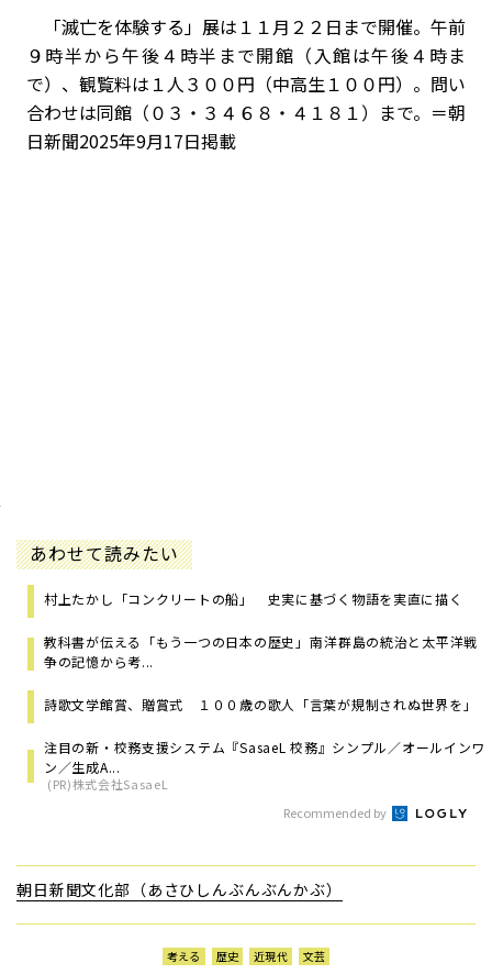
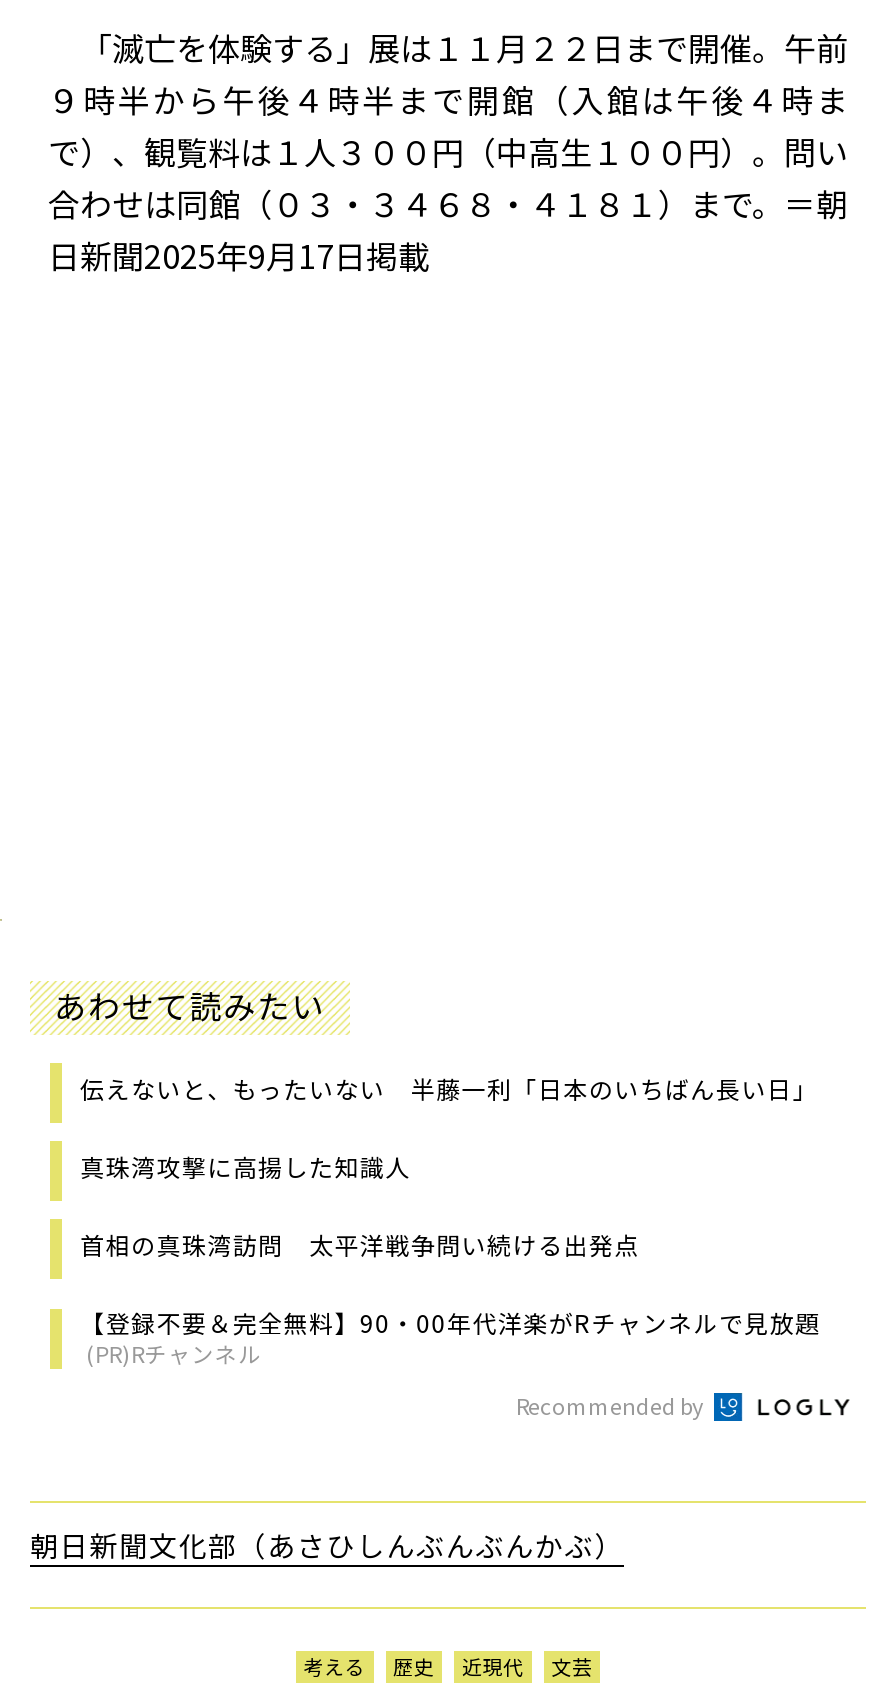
- 村上たかし「コンクリートの船」 史実に基づく物語を実直に描く
+ 伝えないと、もったいない 半藤一利「日本のいちばん長い日」

- 教科書が伝える「もう一つの日本の歴史」――南洋群島の統治と太平洋戦
- 争の記憶から考...
+ 真珠湾攻撃に高揚した知識人

- 詩歌文学館賞、贈賞式 １００歳の歌人「言葉が規制されぬ世界を」
+ 首相の真珠湾訪問 太平洋戦争問い続ける出発点

- 注目の新・校務支援システム『SasaeL 校務』シンプル／オールインワ
- ン／生成A...
- (PR)株式会社SasaeL
+ 【登録不要＆完全無料】90・00年代洋楽がRチャンネルで見放題
+ (PR)Rチャンネル
